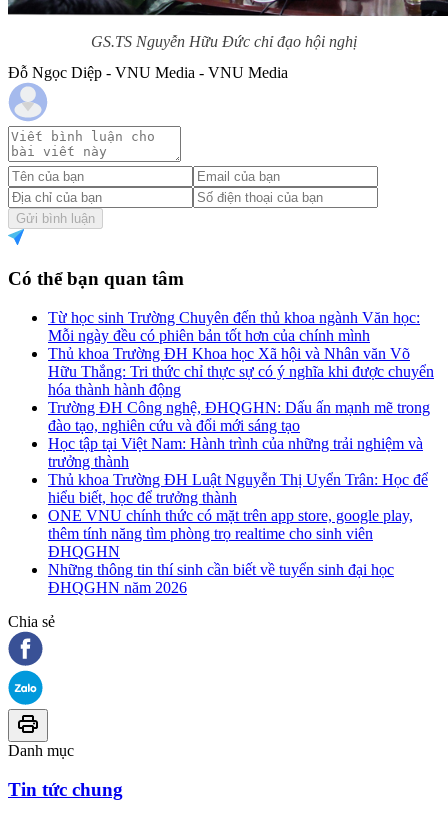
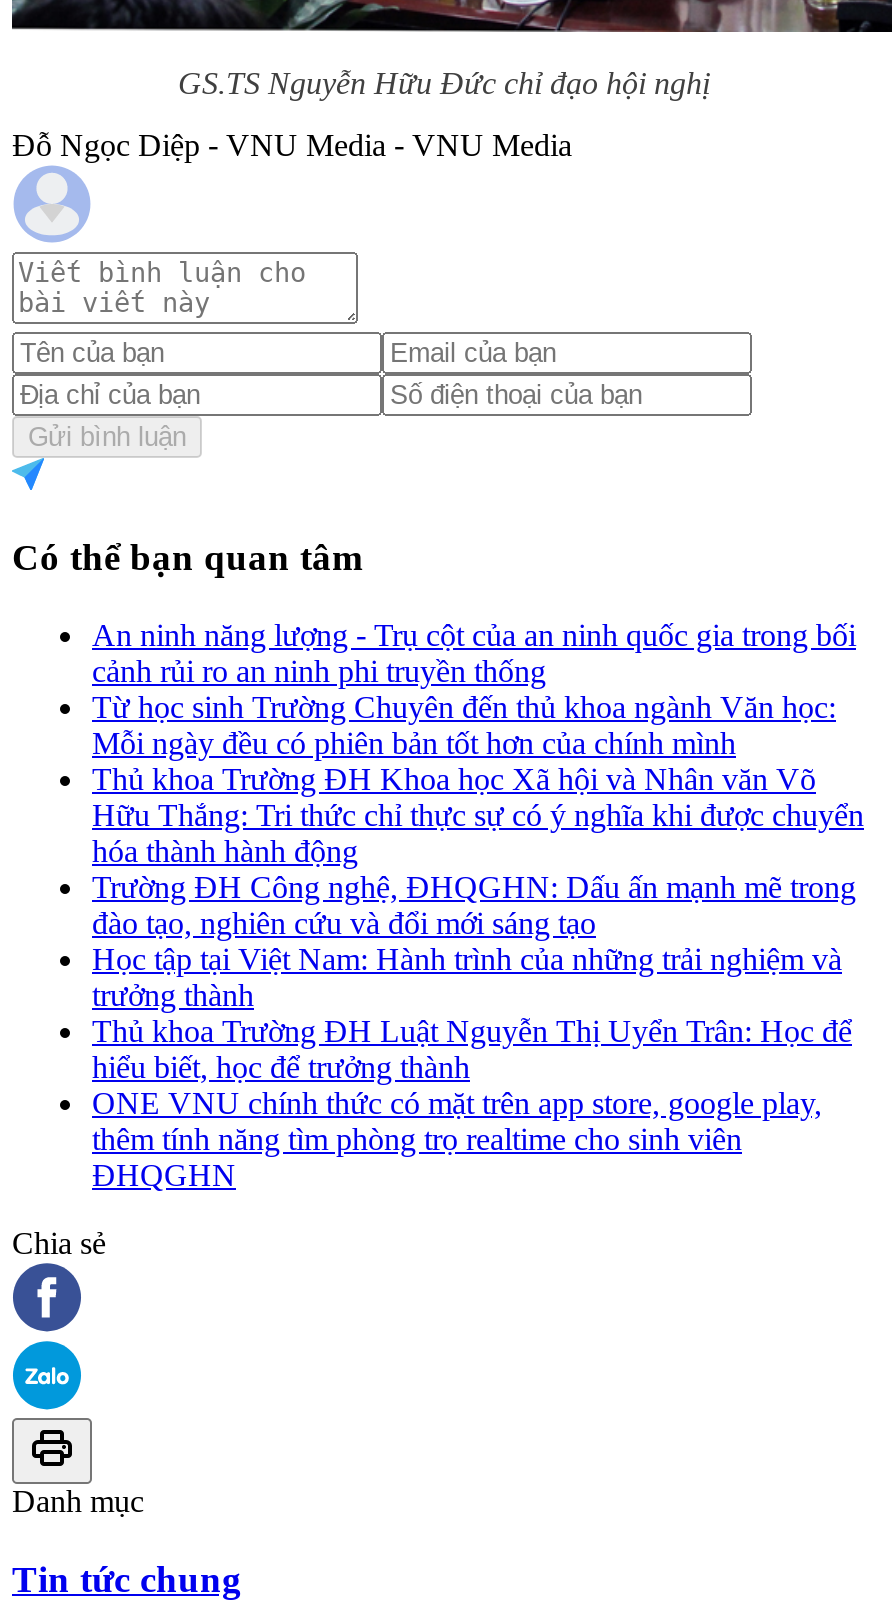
+ An ninh năng lượng - Trụ cột của an ninh quốc gia trong bối
+ cảnh rủi ro an ninh phi truyền thống

moved down: Từ học sinh Trường Chuyên đến thủ khoa ngành Văn học: | Mỗi ngày đều có phiên bản tốt hơn của chính mình | Thủ khoa Trường ĐH Khoa học Xã hội và Nhân văn Võ | ... | thêm tính năng tìm phòng trọ realtime cho sinh viên | ĐHQGHN

- Những thông tin thí sinh cần biết về tuyển sinh đại học
- ĐHQGHN năm 2026
